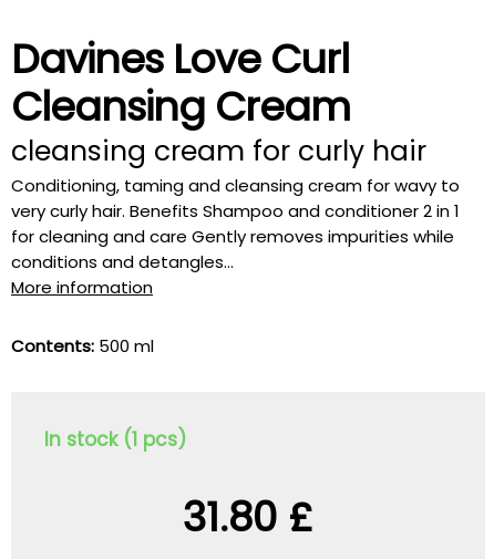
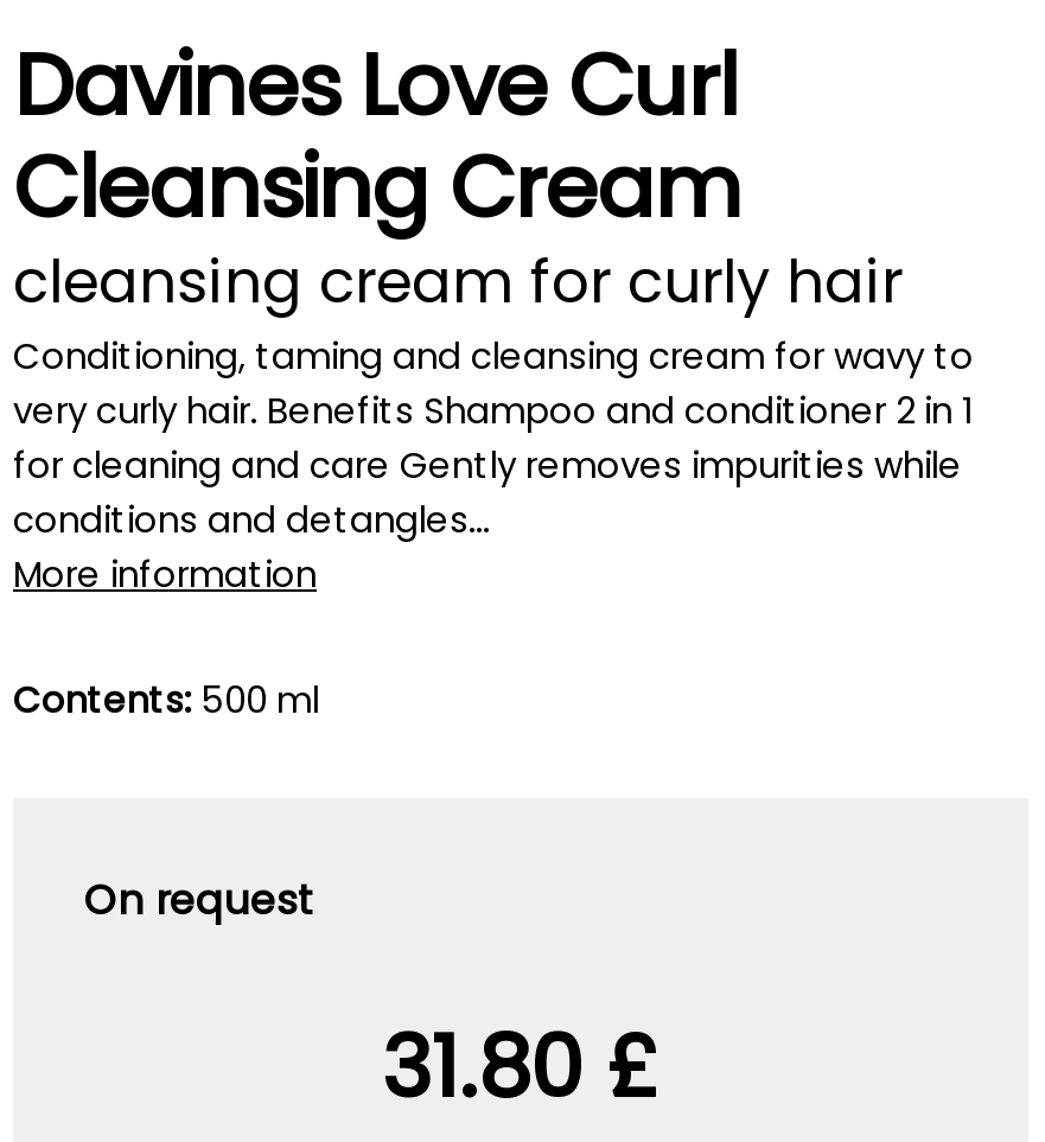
- In stock (1 pcs)
+ On request
